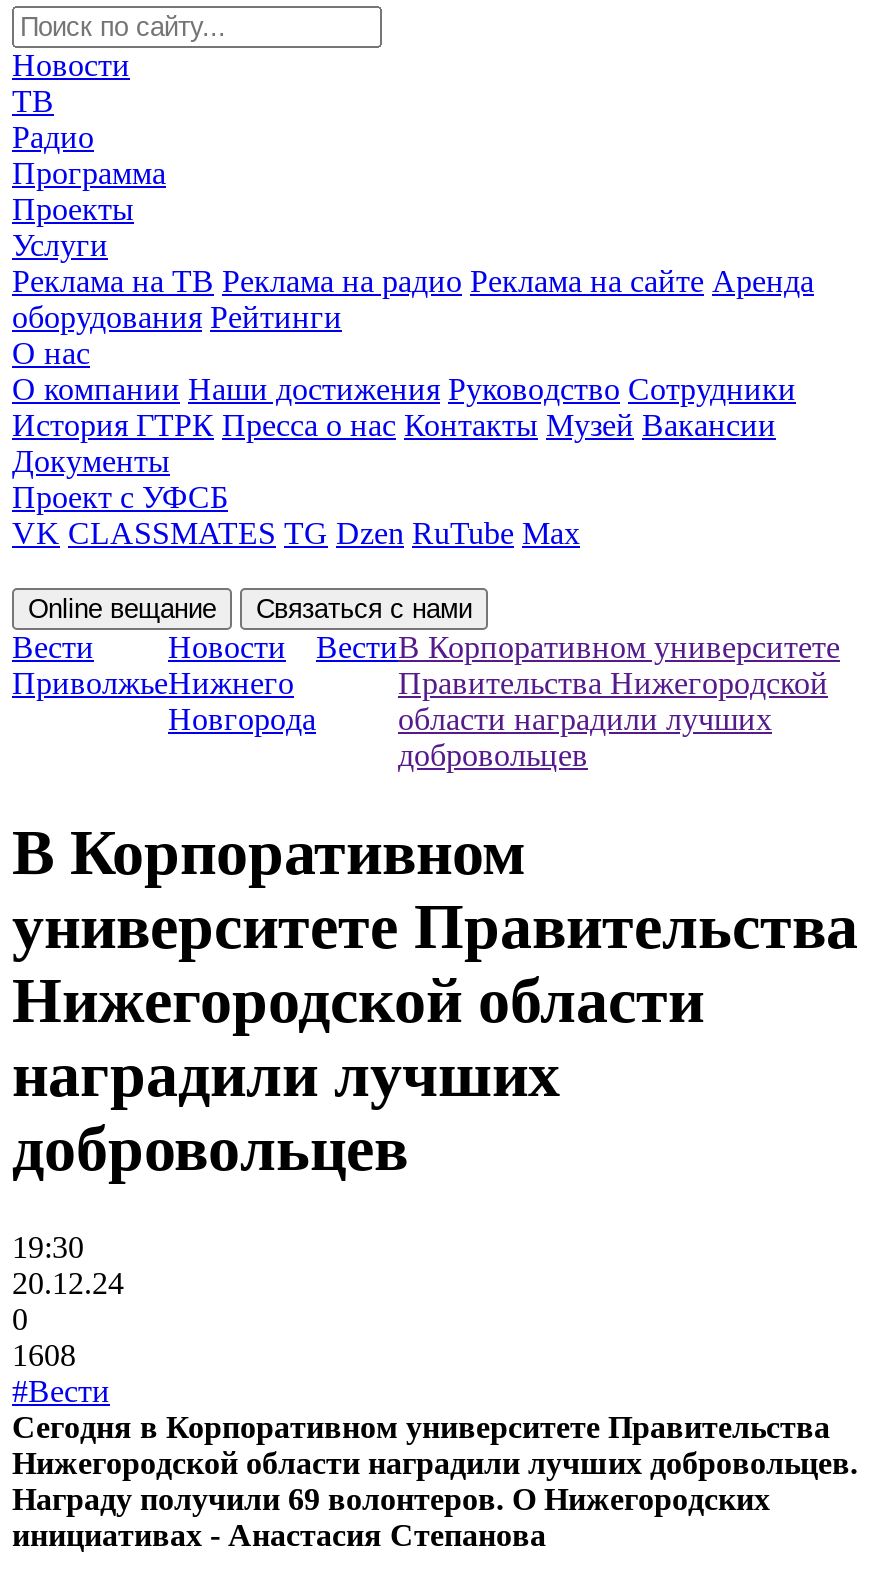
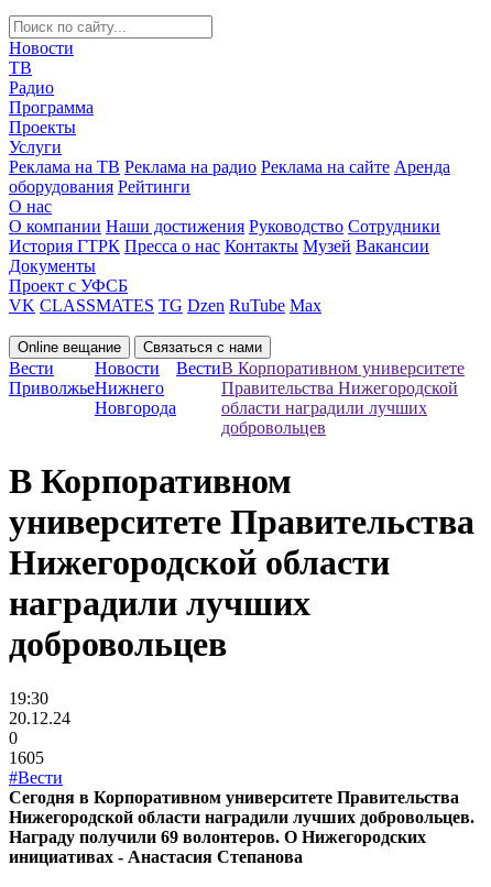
- 1608
+ 1605
